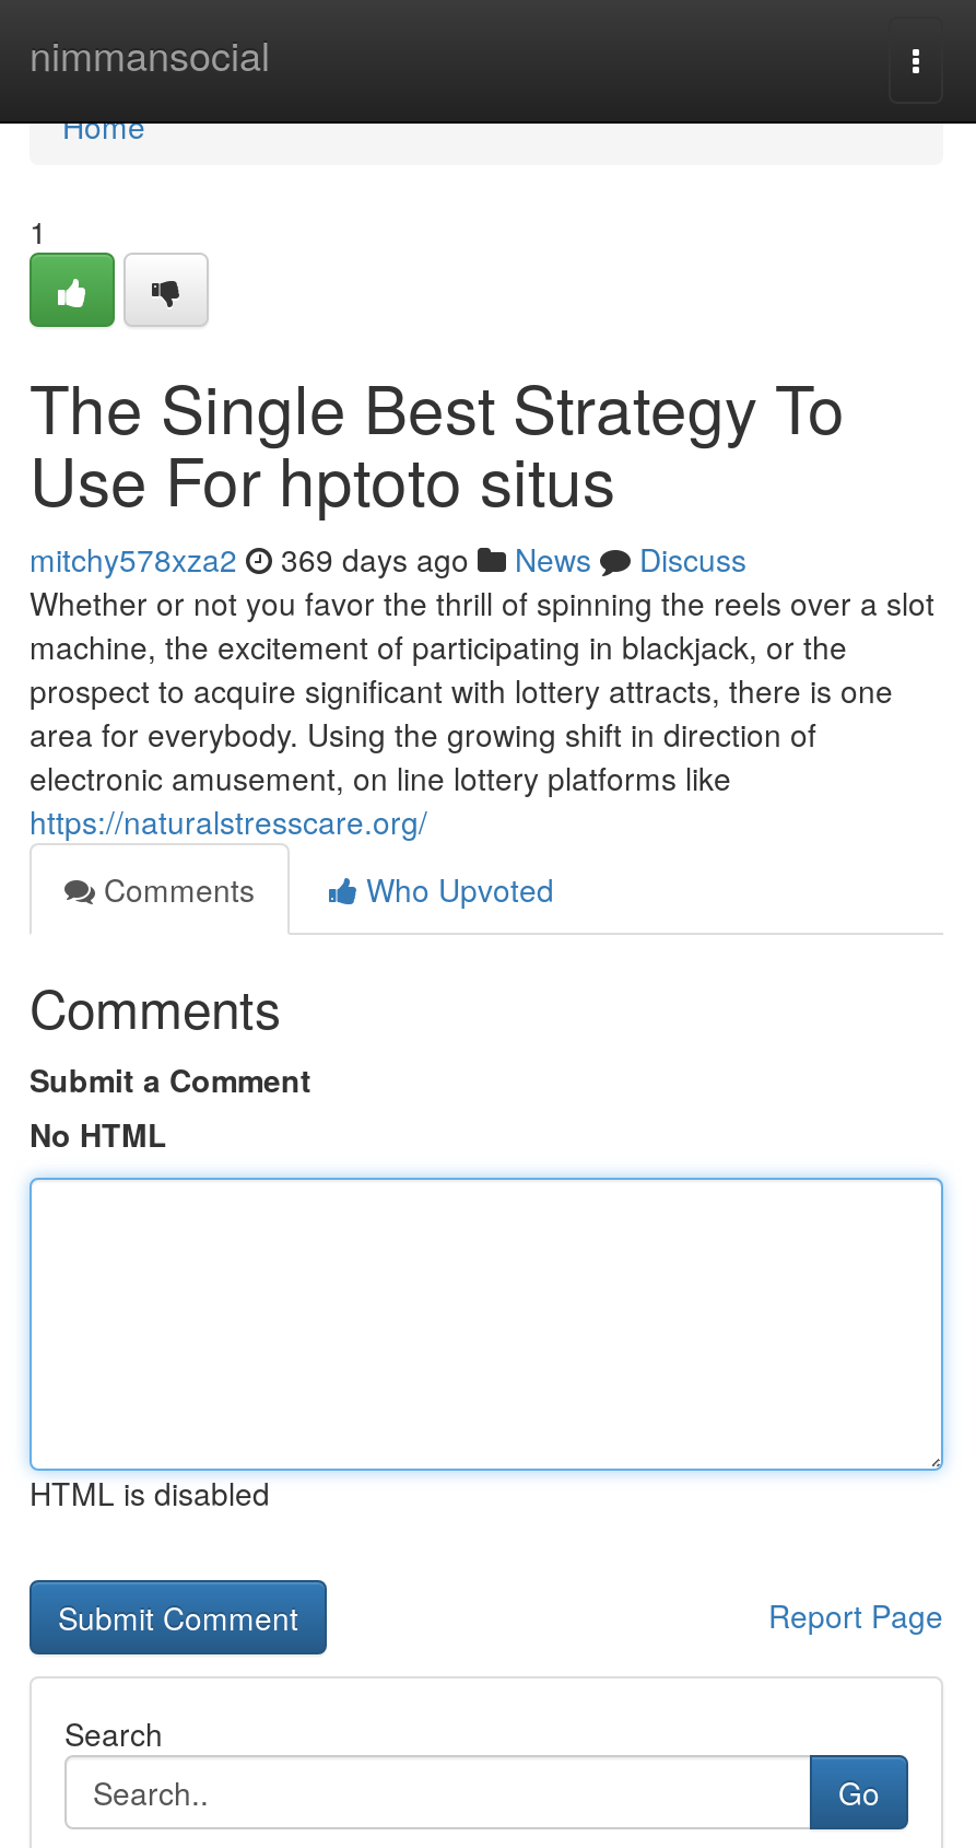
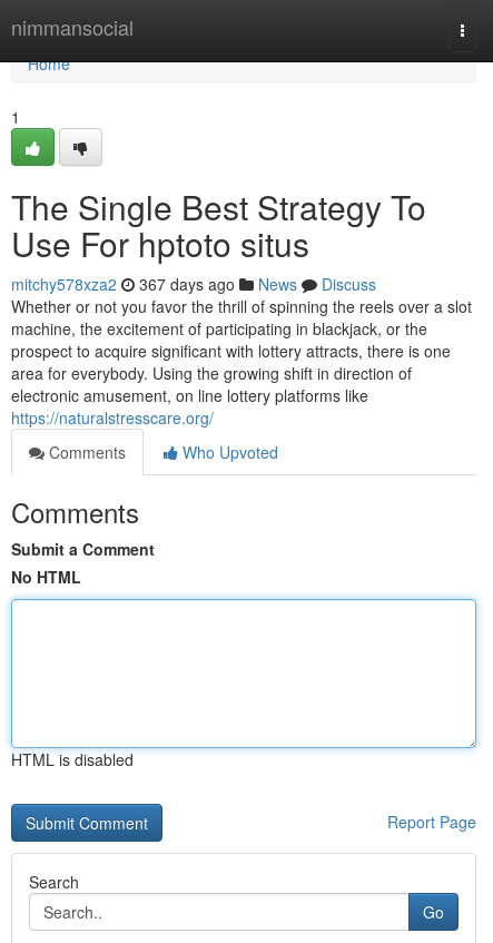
- mitchy578xza2 369 days ago News Discuss
+ mitchy578xza2 367 days ago News Discuss
